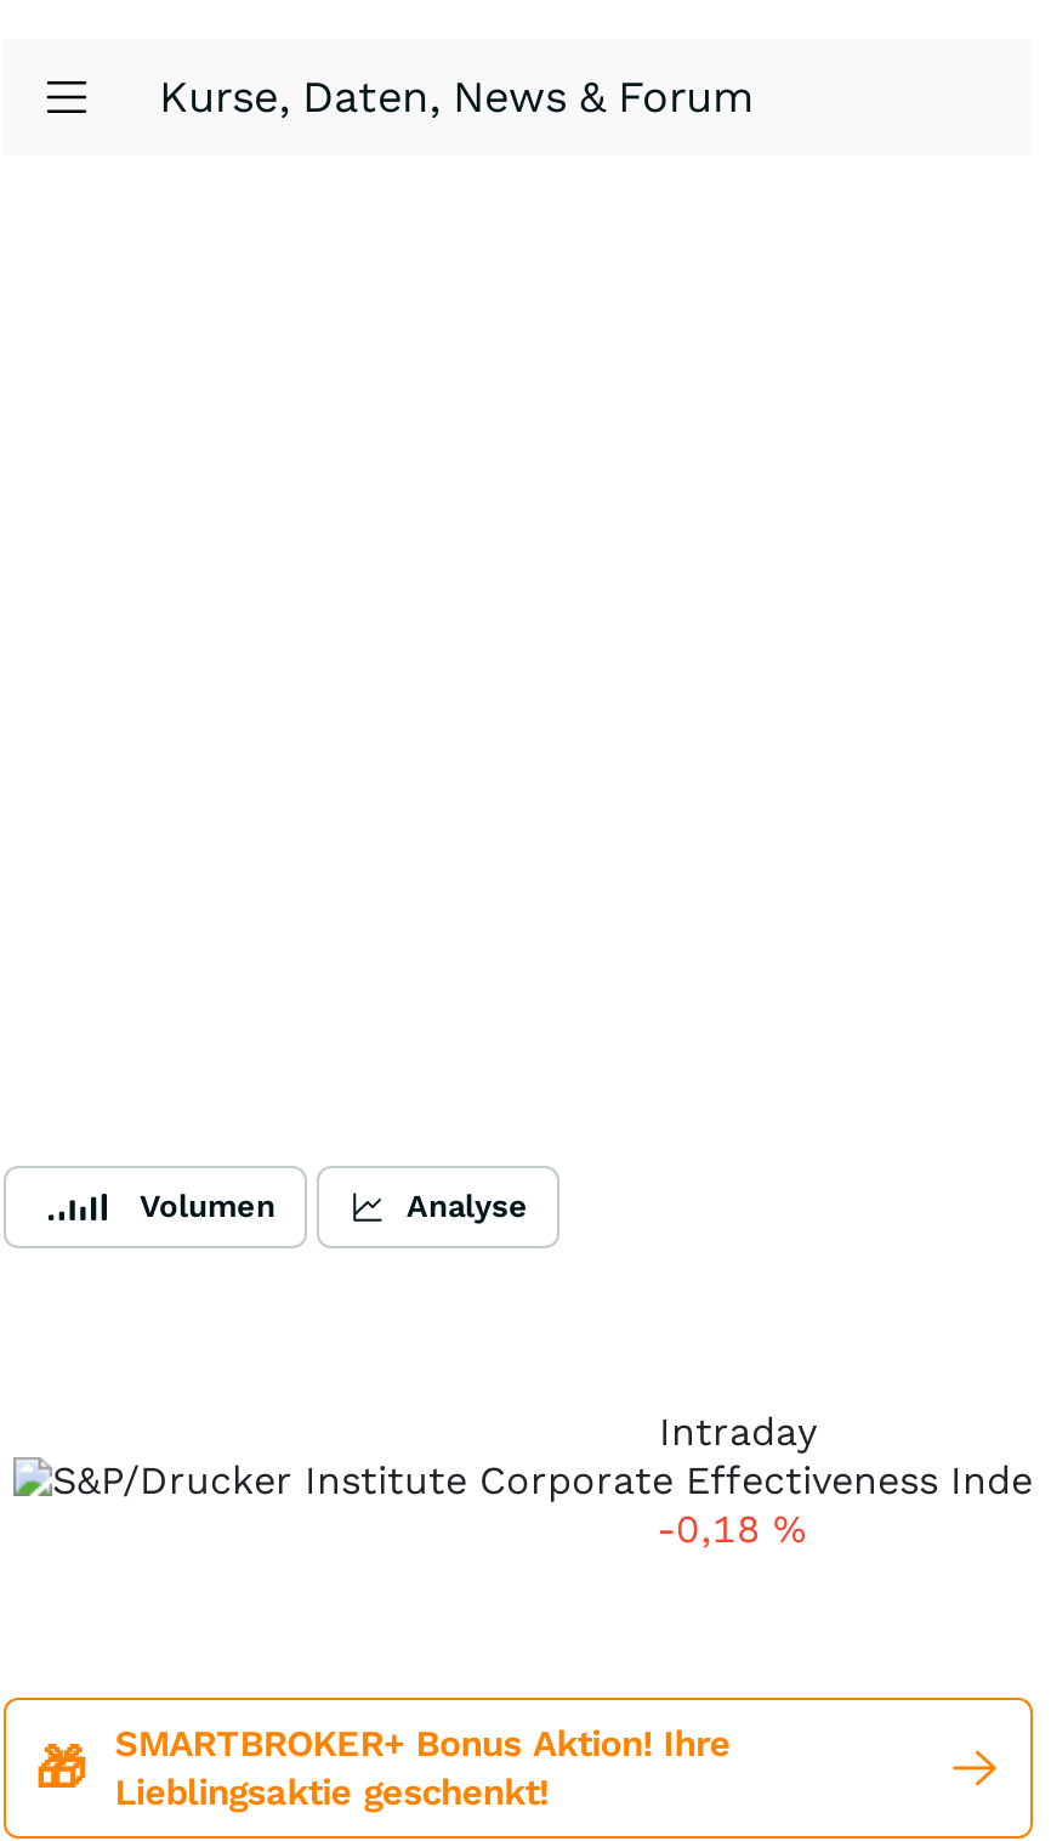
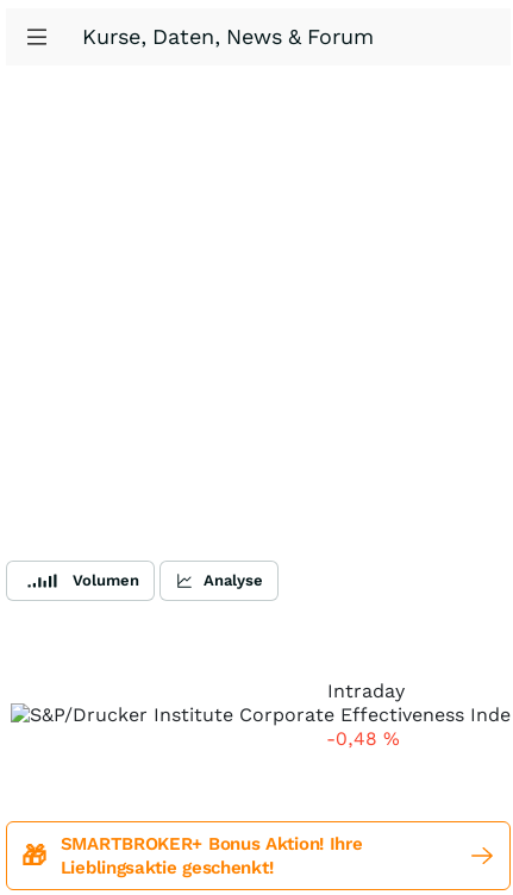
- -0,18%
+ -0,48%
